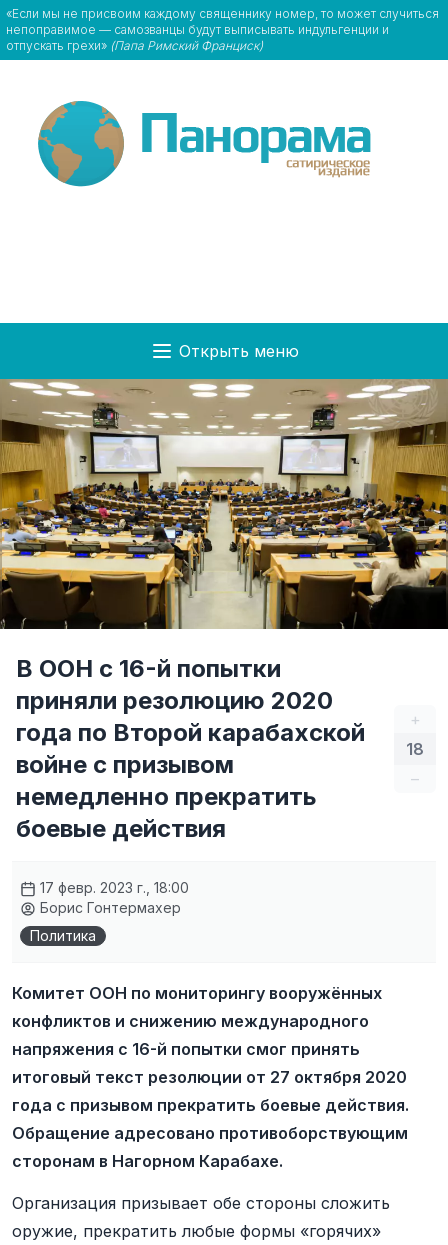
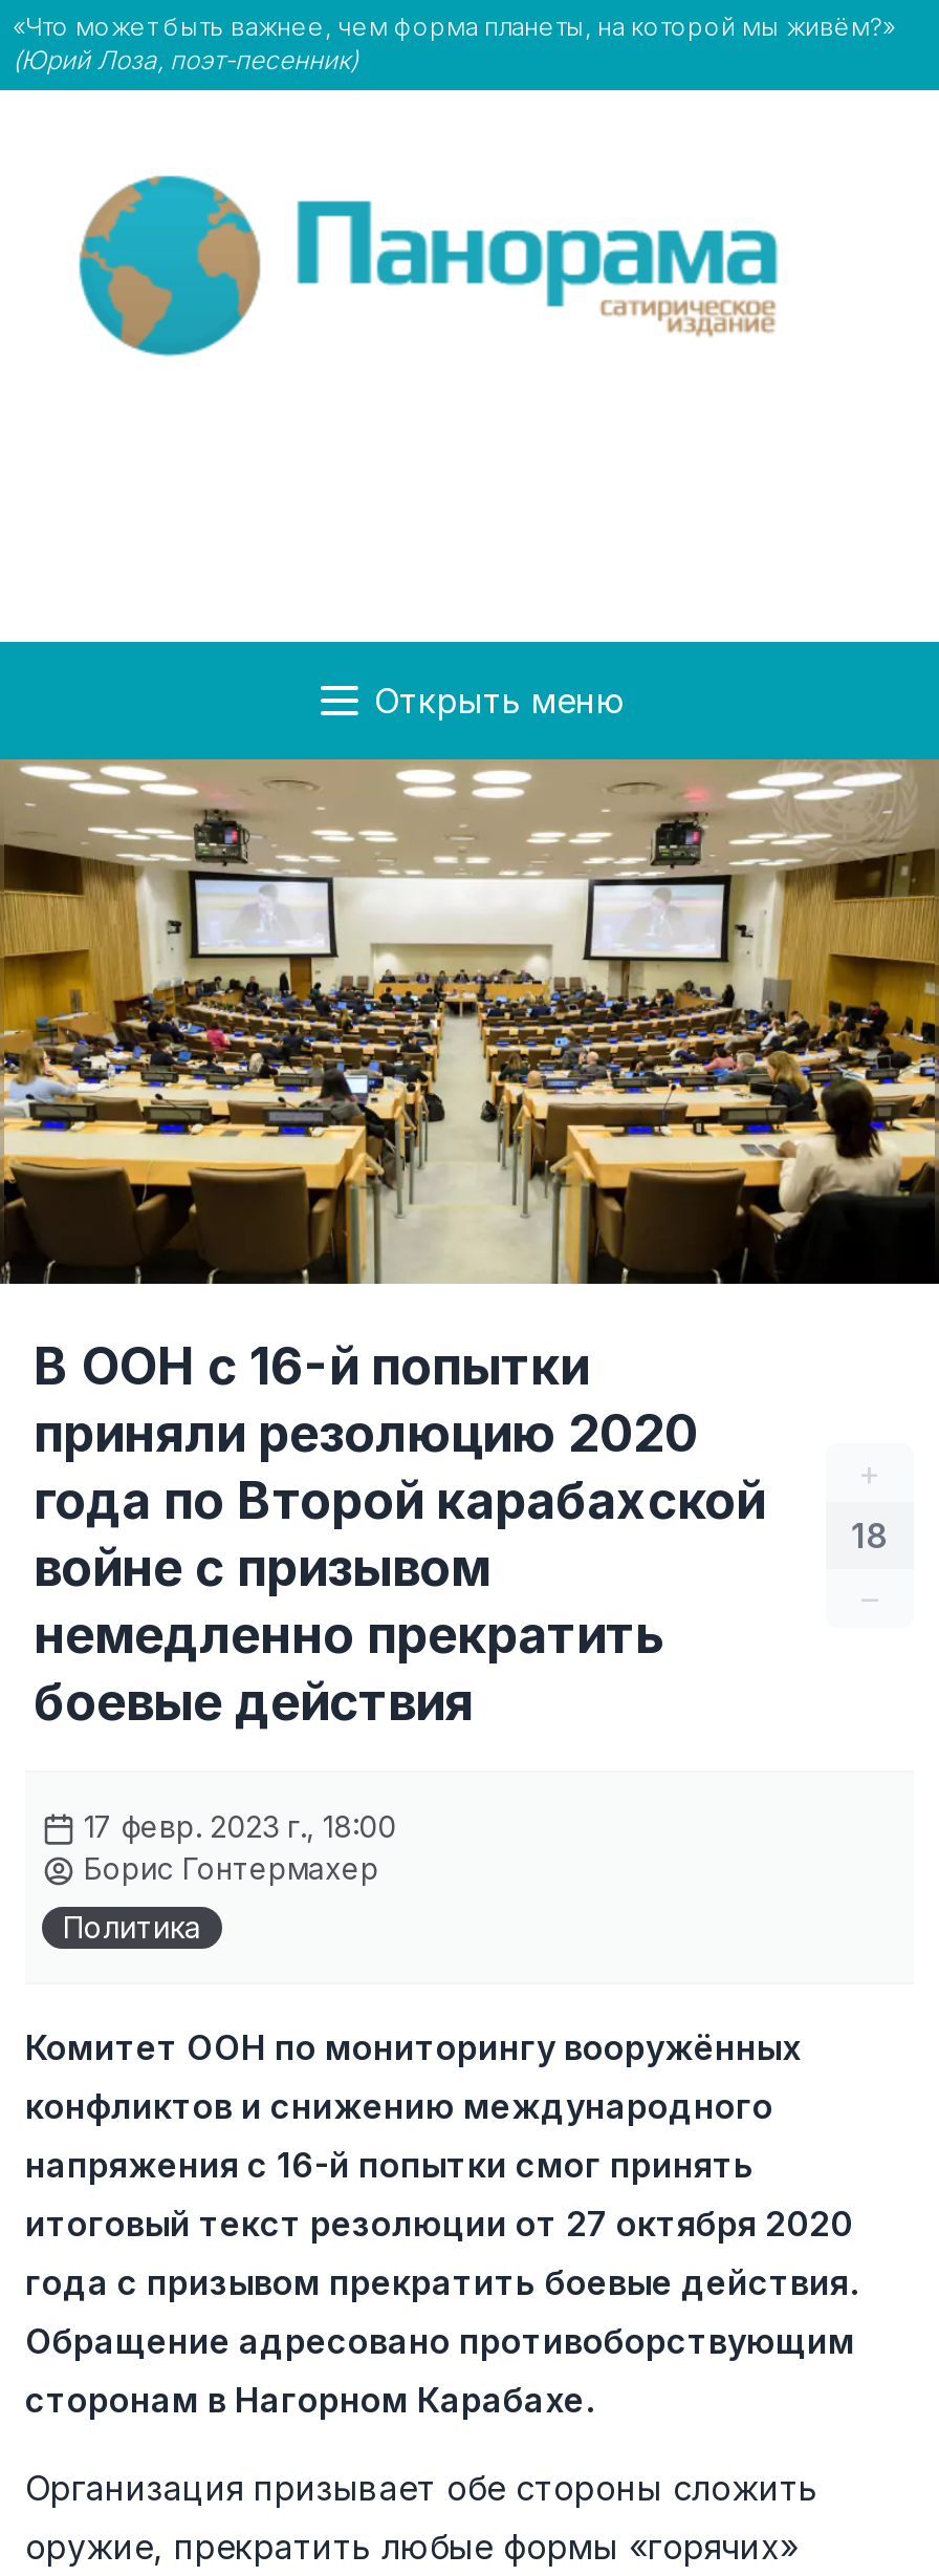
- «Если мы не присвоим каждому священнику номер, то может случиться
- непоправимое — самозванцы будут выписывать индульгенции и
- отпускать грехи» (Папа Римский Франциск)
+ «Что может быть важнее, чем форма планеты, на которой мы живём?»
+ (Юрий Лоза, поэт-песенник)
